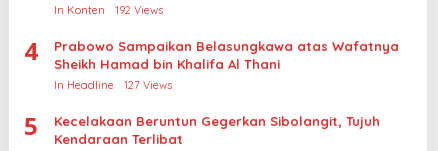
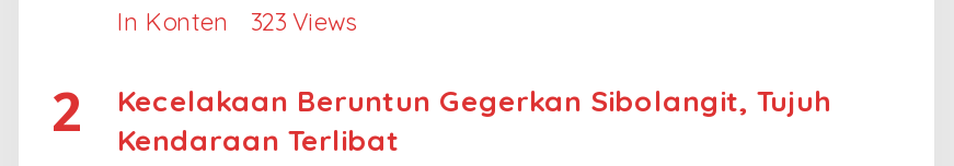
- 192 Views
- 4
- Prabowo Sampaikan Belasungkawa atas Wafatnya
- Sheikh Hamad bin Khalifa Al Thani
- In Headline
- 127 Views
- 5
+ 323 Views
+ 2
